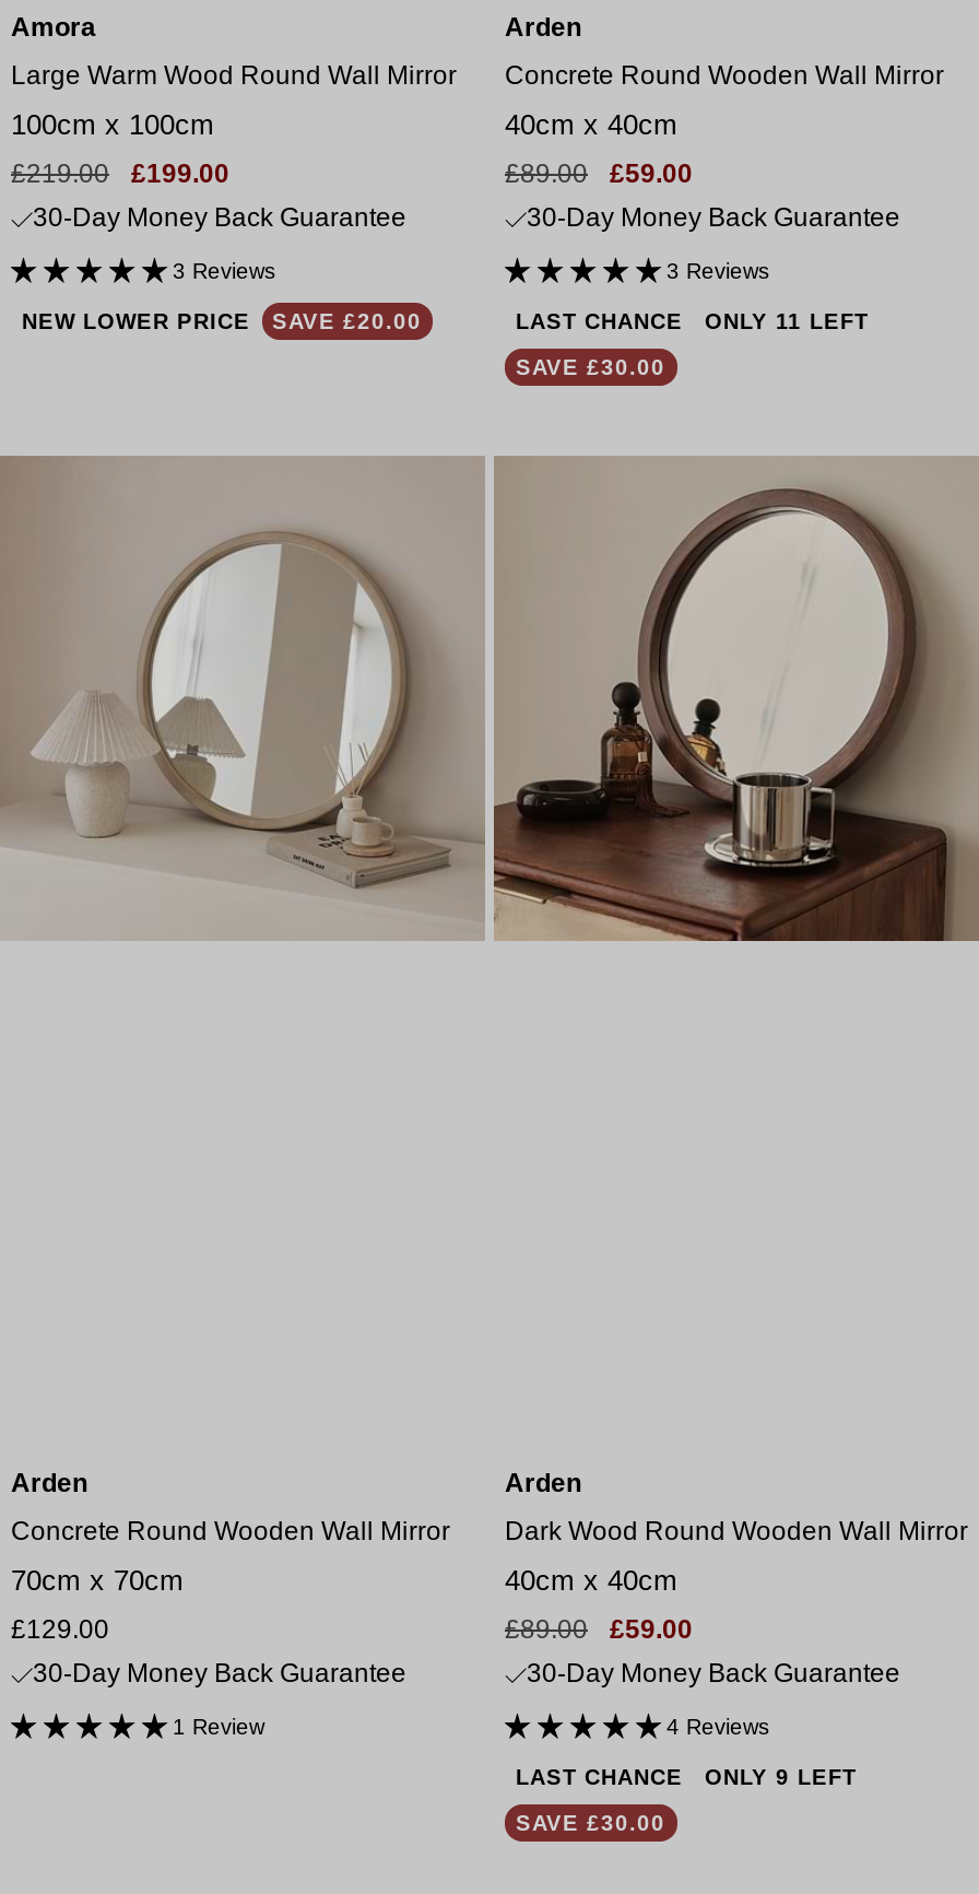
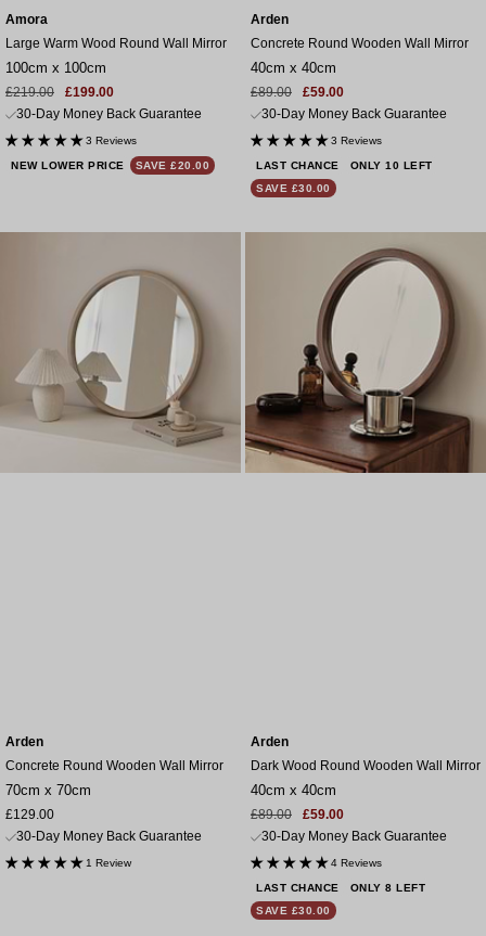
- LAST CHANCE ONLY 11 LEFT
+ LAST CHANCE ONLY 10 LEFT

- LAST CHANCE ONLY 9 LEFT
+ LAST CHANCE ONLY 8 LEFT
